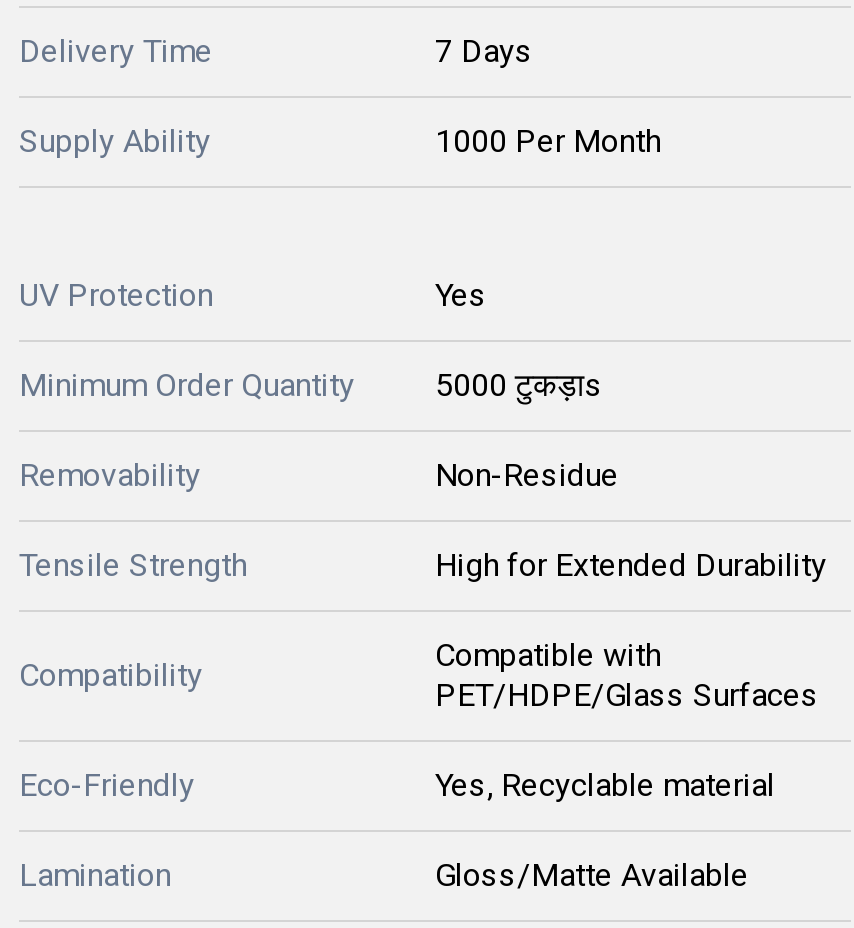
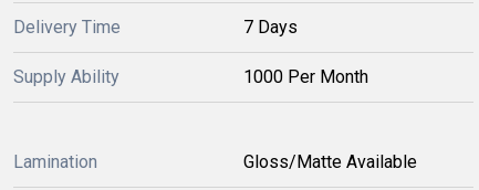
- UV Protection
- Yes
- Minimum Order Quantity
- 5000 टुकड़ाs
- Removability
- Non-Residue
- Tensile Strength
- High for Extended Durability
- Compatibility

- Compatible with
- PET/HDPE/Glass Surfaces
- Eco-Friendly
- Yes, Recyclable material
